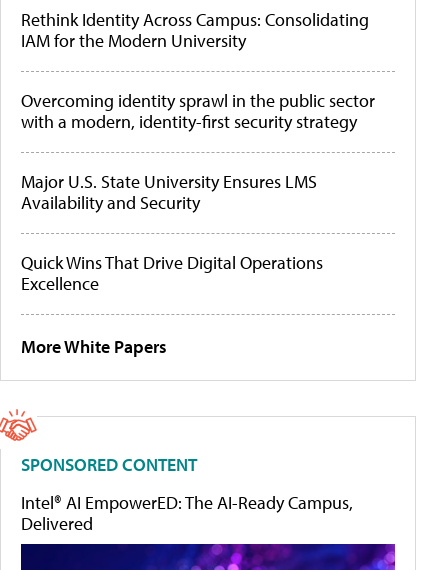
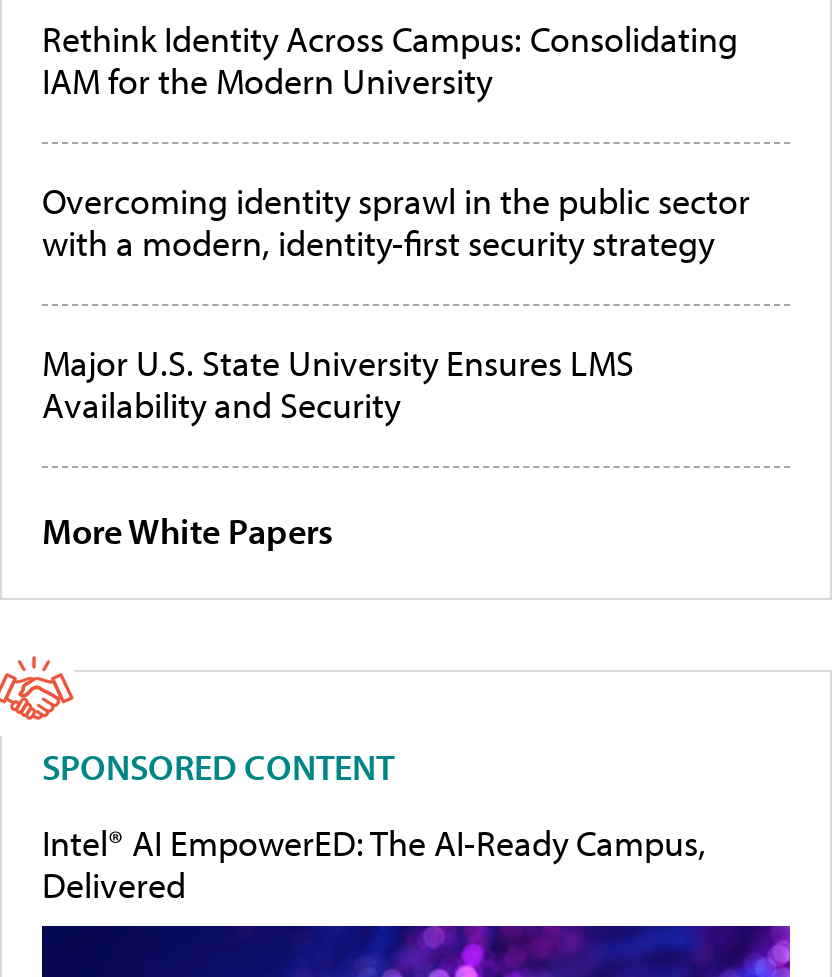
- Quick Wins That Drive Digital Operations
- Excellence
